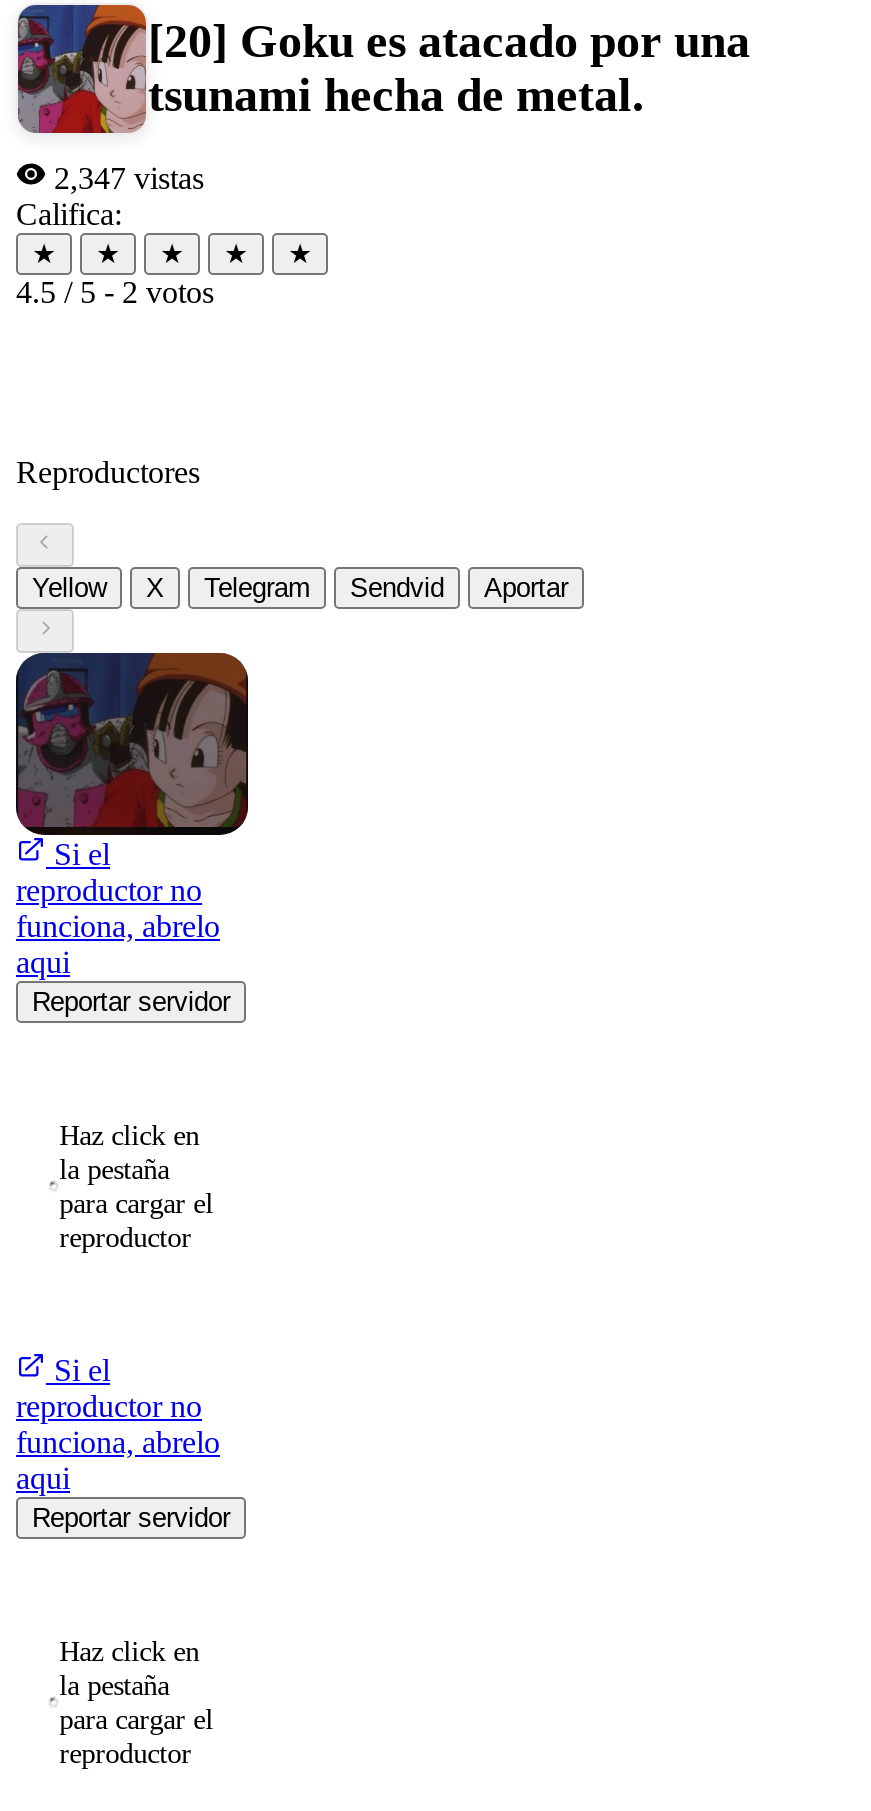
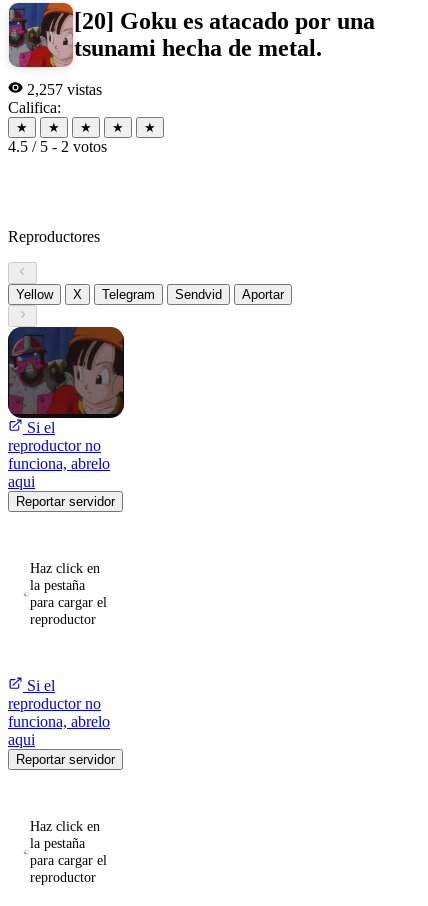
- 2,347 vistas
+ 2,257 vistas
